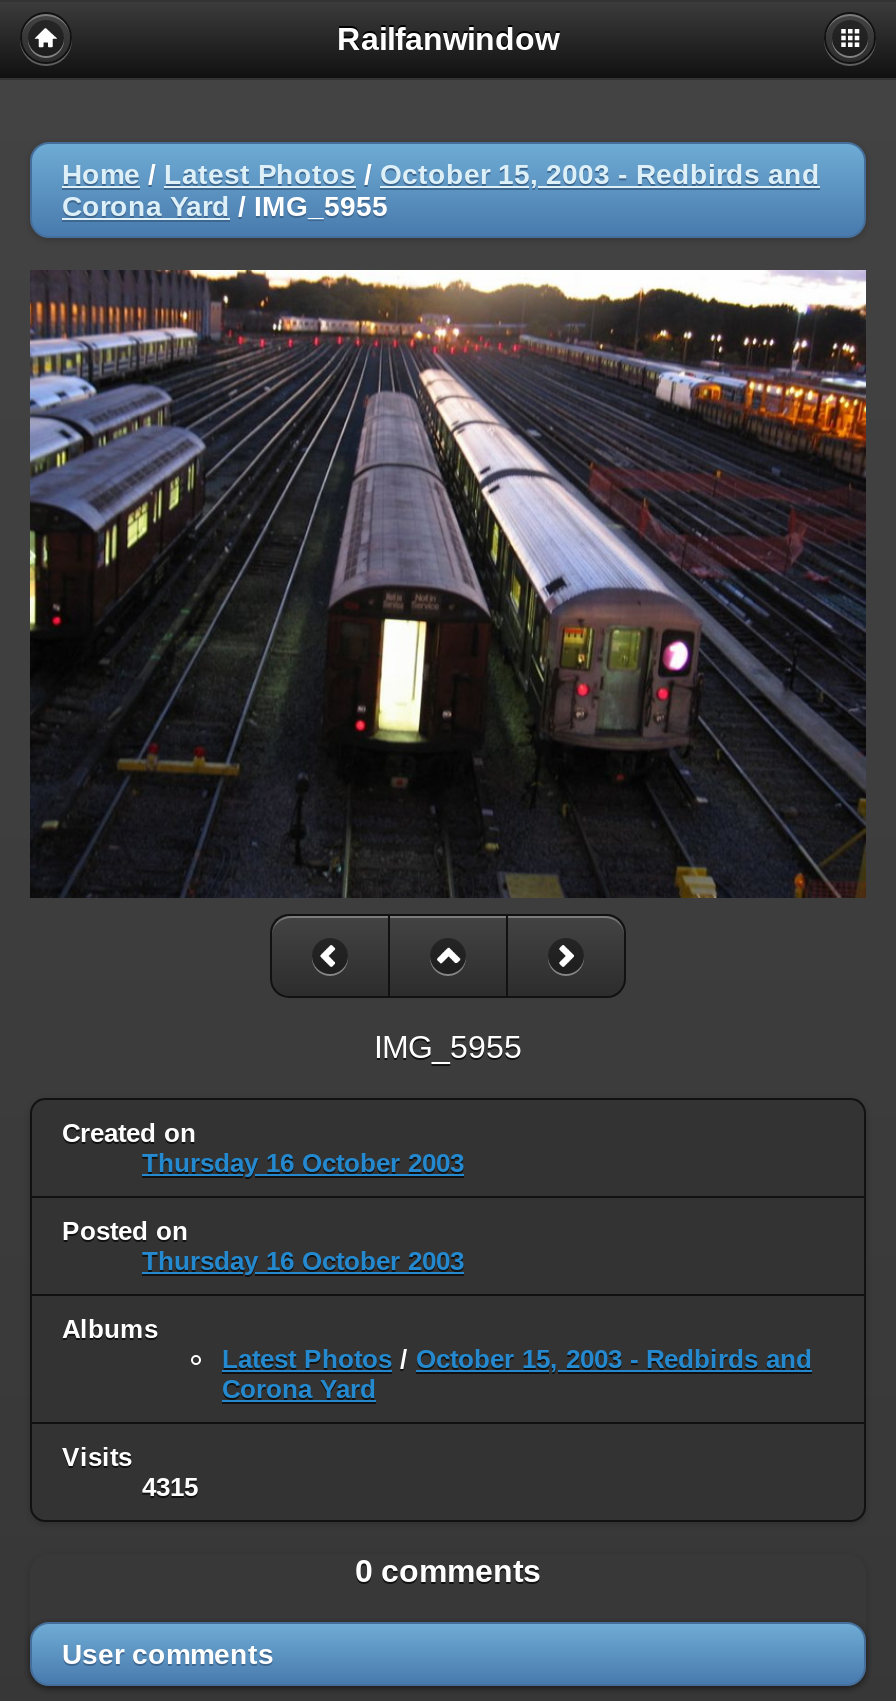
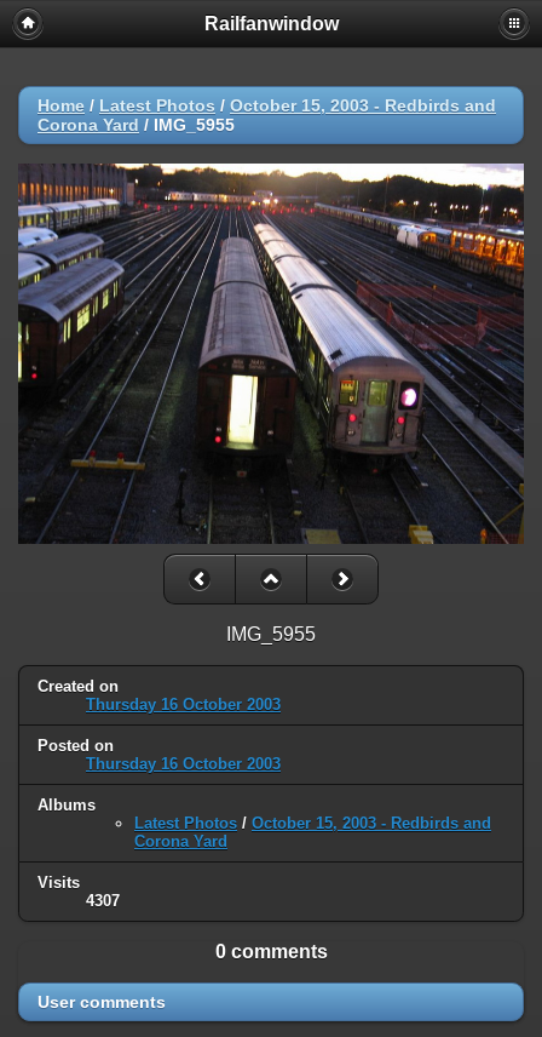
- 4315
+ 4307
